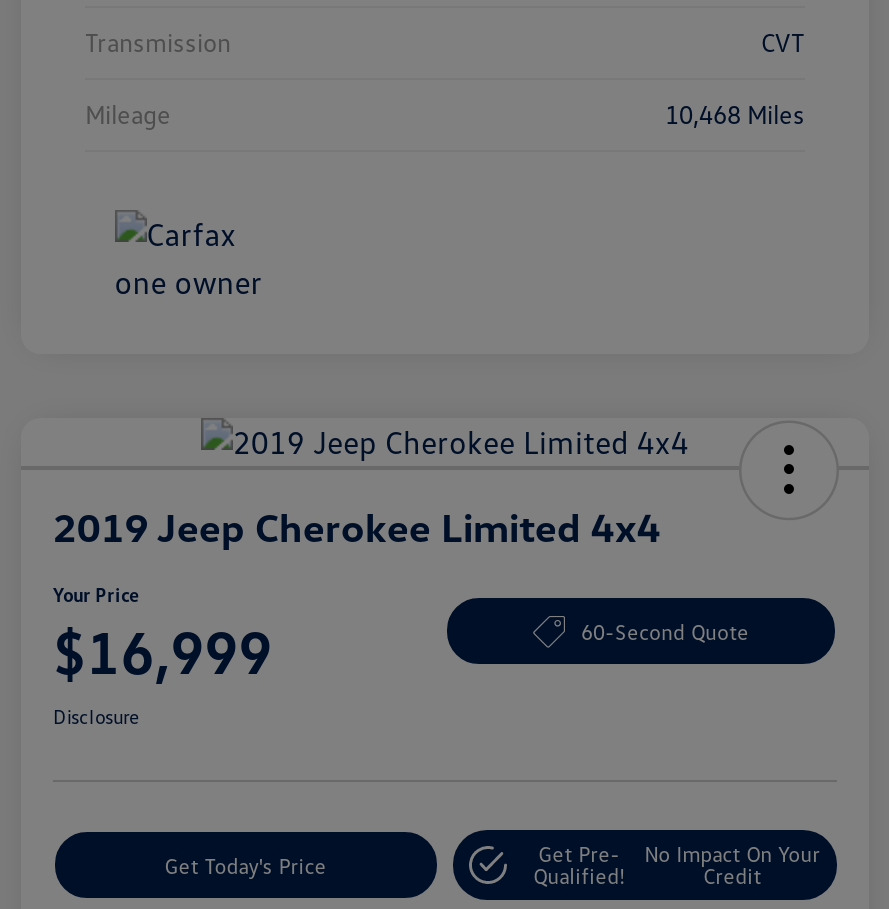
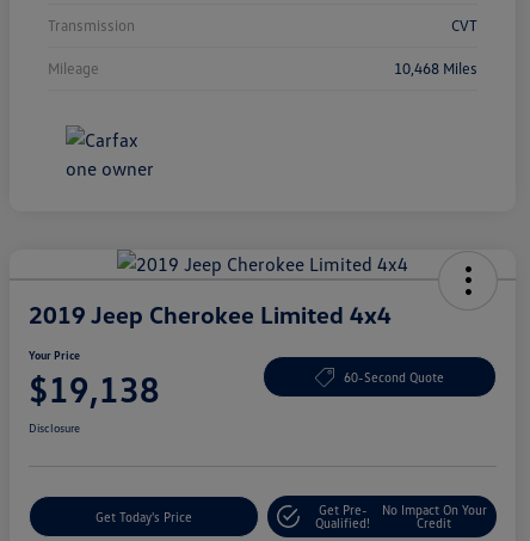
- $16,999
+ $19,138
